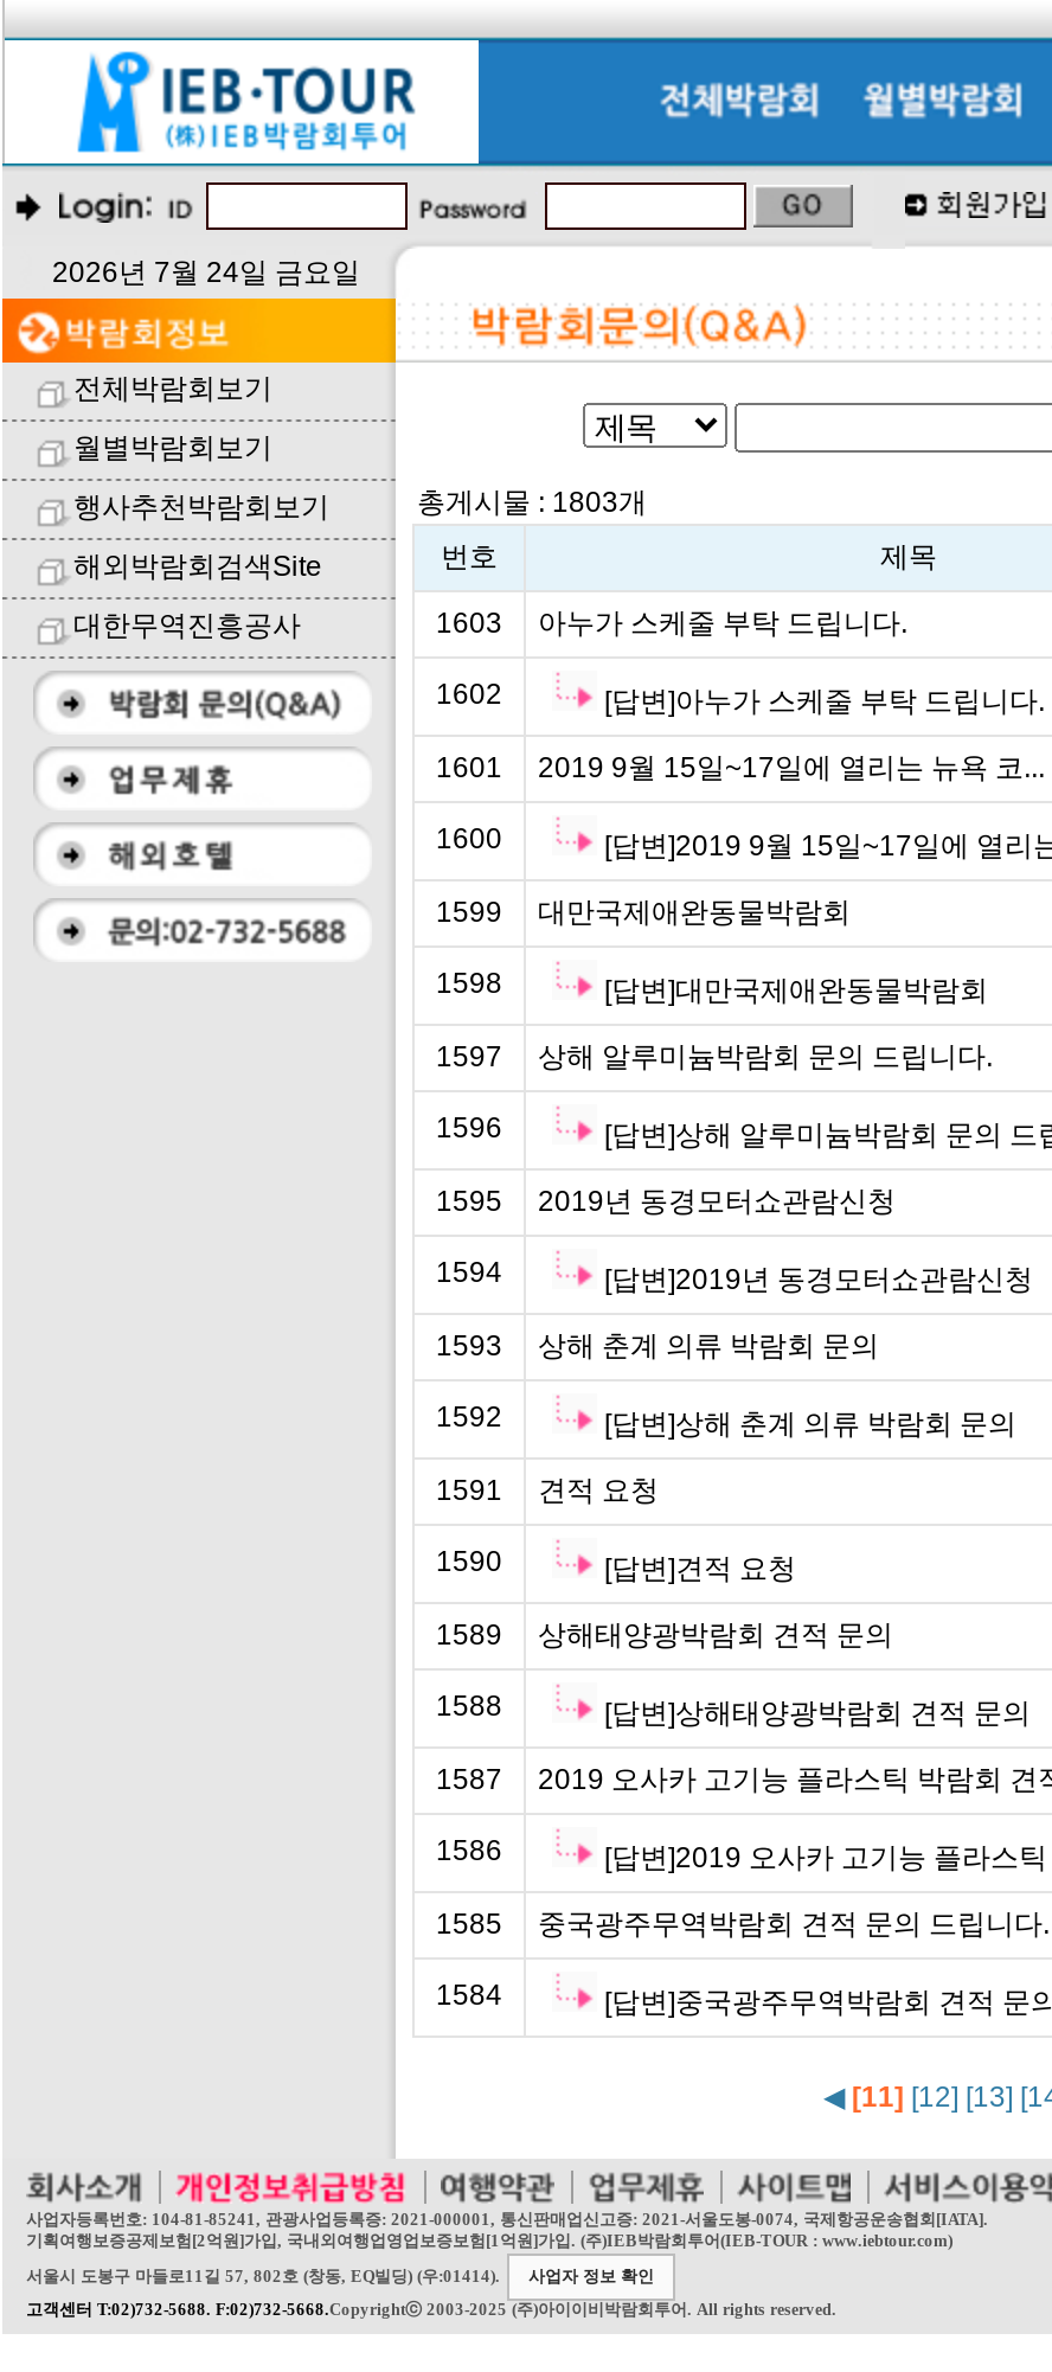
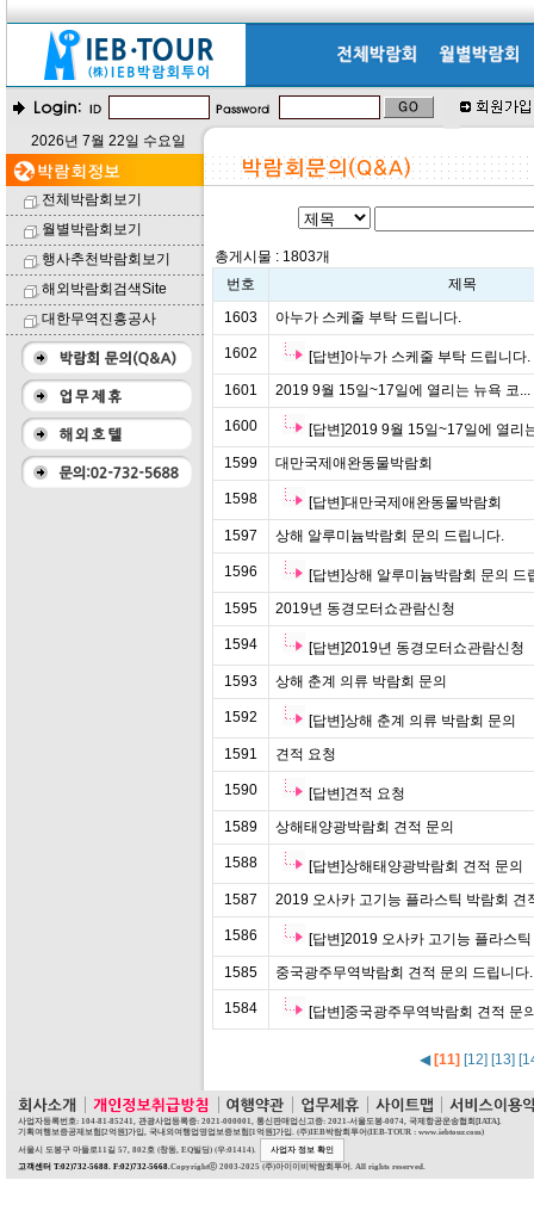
- 2026년 7월 24일 금요일
+ 2026년 7월 22일 수요일
